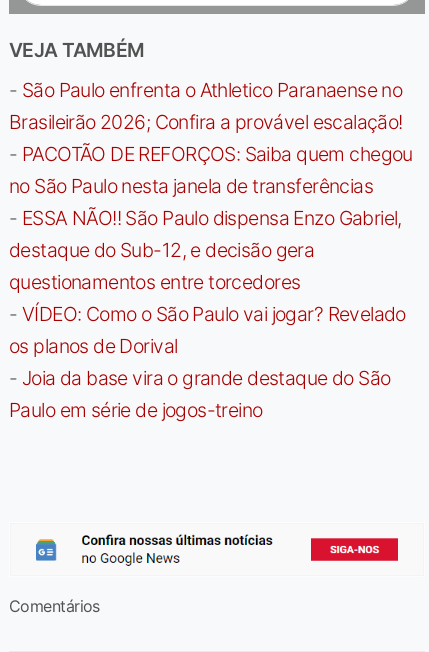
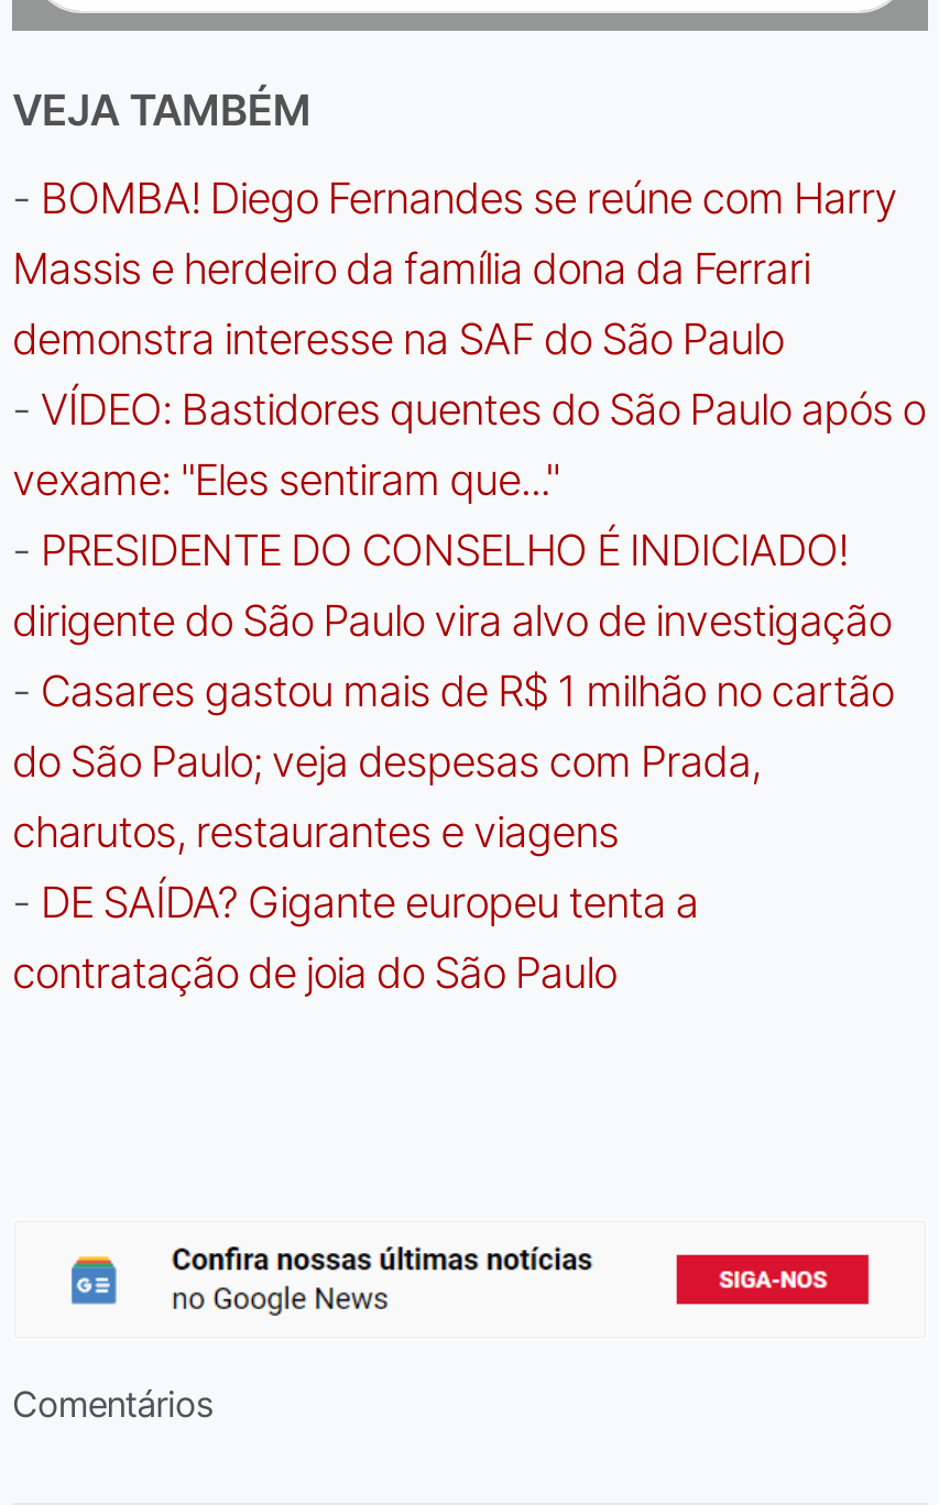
- - São Paulo enfrenta o Athletico Paranaense no
- Brasileirão 2026; Confira a provável escalação!
- - PACOTÃO DE REFORÇOS: Saiba quem chegou
- no São Paulo nesta janela de transferências
- - ESSA NÃO!! São Paulo dispensa Enzo Gabriel,
- destaque do Sub-12, e decisão gera
- questionamentos entre torcedores
- - VÍDEO: Como o São Paulo vai jogar? Revelado
- os planos de Dorival
- - Joia da base vira o grande destaque do São
- Paulo em série de jogos-treino
+ - BOMBA! Diego Fernandes se reúne com Harry
+ Massis e herdeiro da família dona da Ferrari
+ demonstra interesse na SAF do São Paulo
+ - VÍDEO: Bastidores quentes do São Paulo após o
+ vexame: "Eles sentiram que..."
+ - PRESIDENTE DO CONSELHO É INDICIADO!
+ dirigente do São Paulo vira alvo de investigação
+ - Casares gastou mais de R$ 1 milhão no cartão
+ do São Paulo; veja despesas com Prada,
+ charutos, restaurantes e viagens
+ - DE SAÍDA? Gigante europeu tenta a
+ contratação de joia do São Paulo
